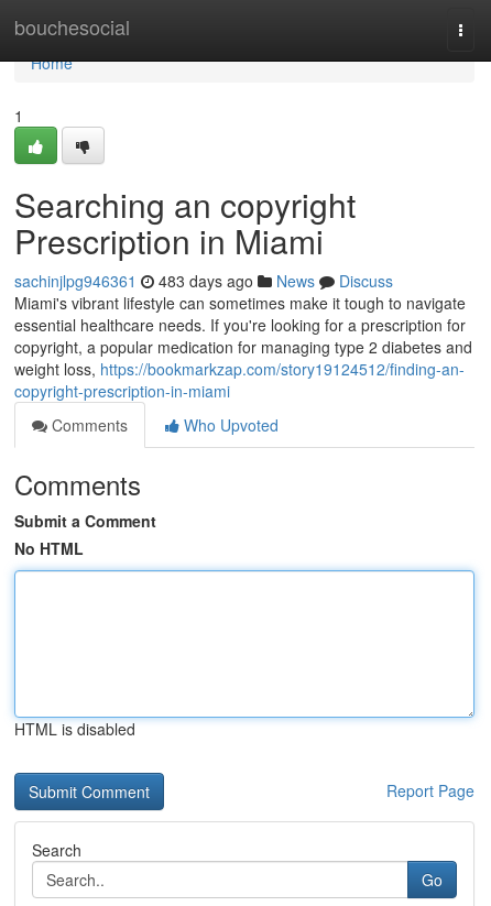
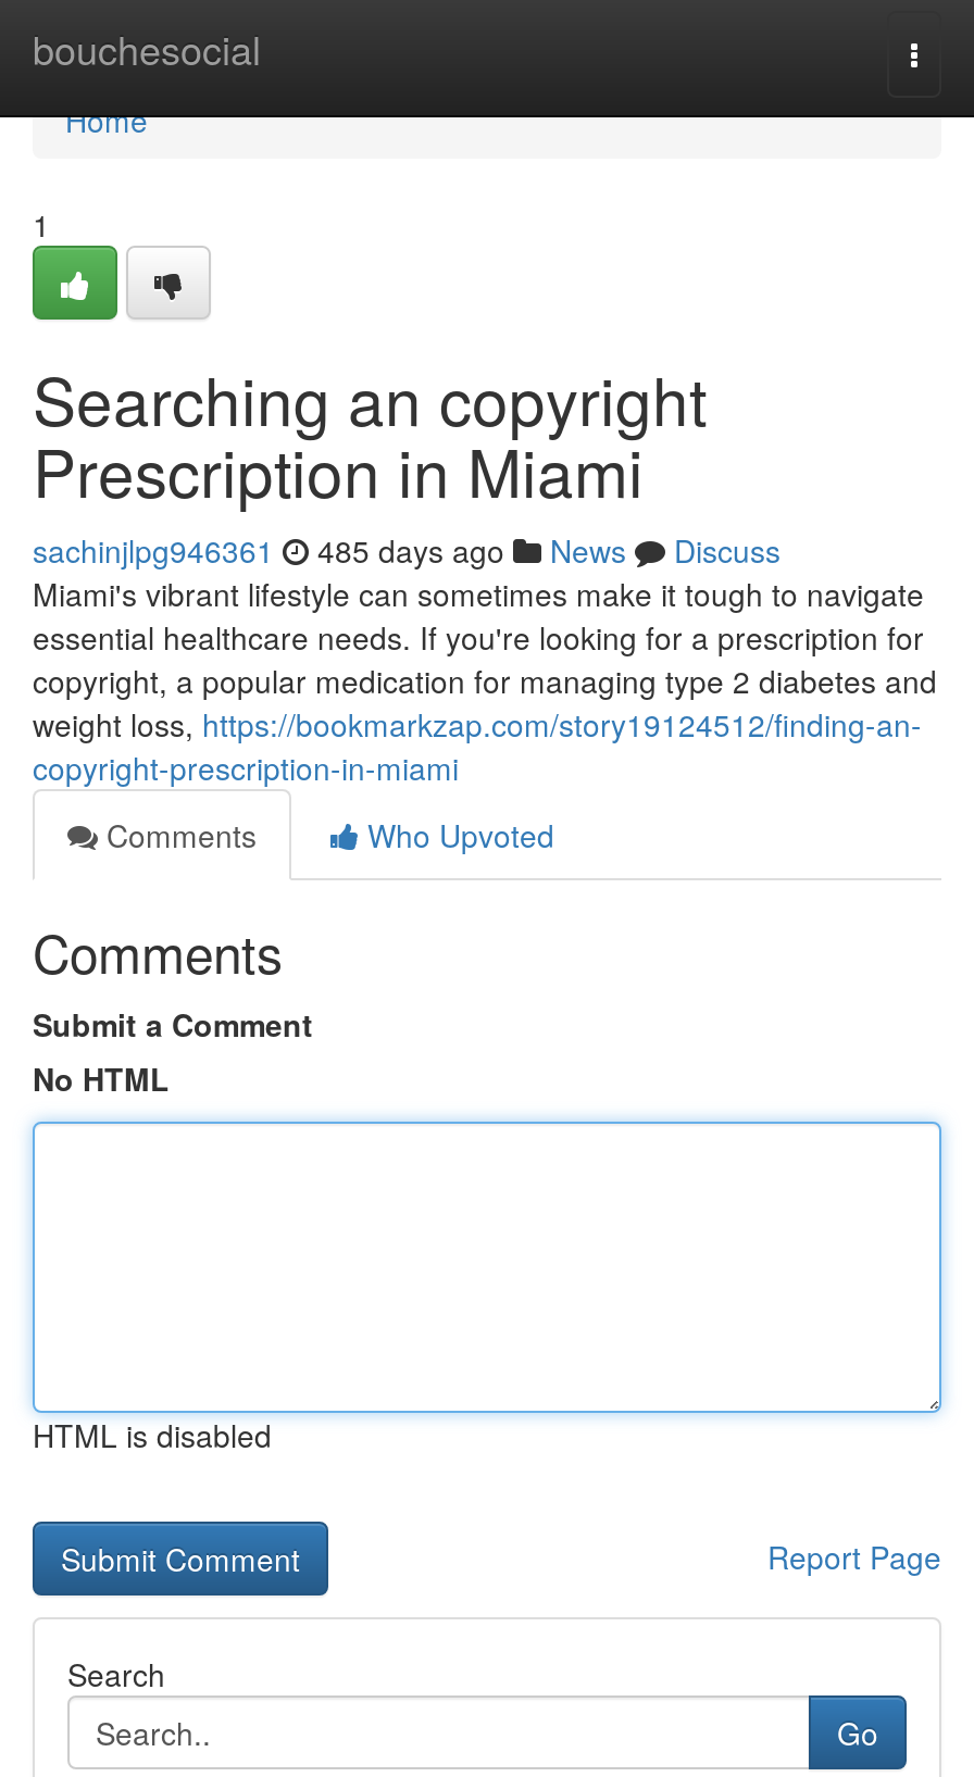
- sachinjlpg946361 483 days ago News Discuss
+ sachinjlpg946361 485 days ago News Discuss
